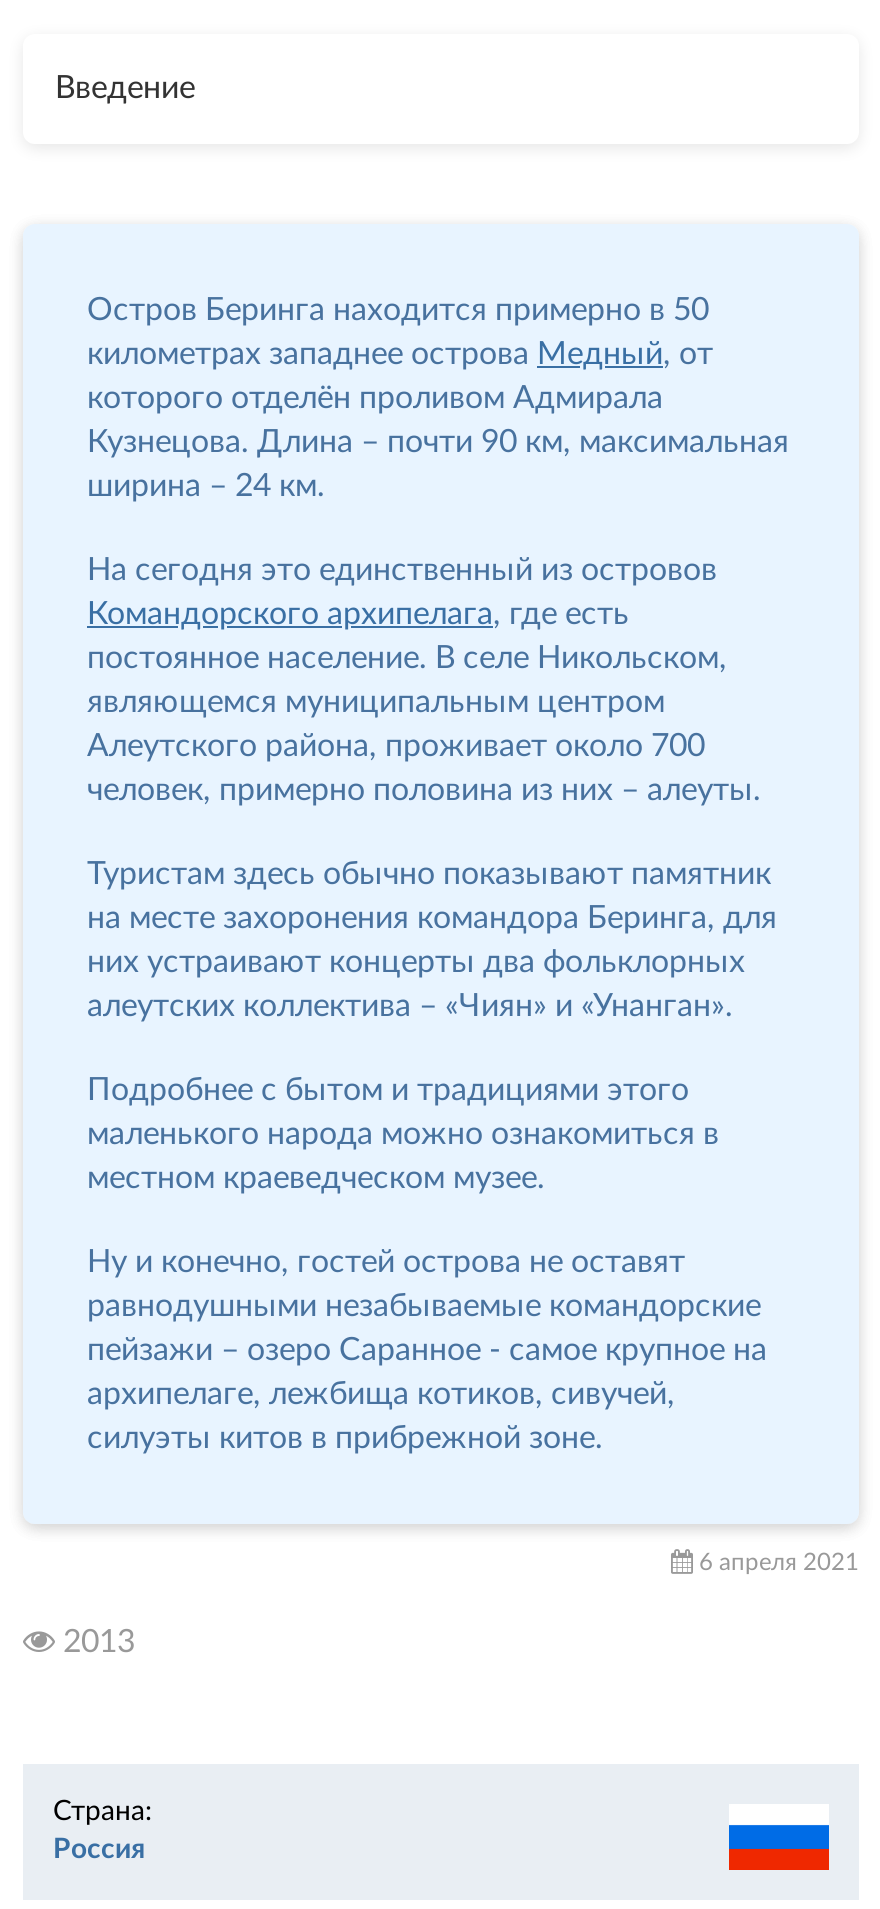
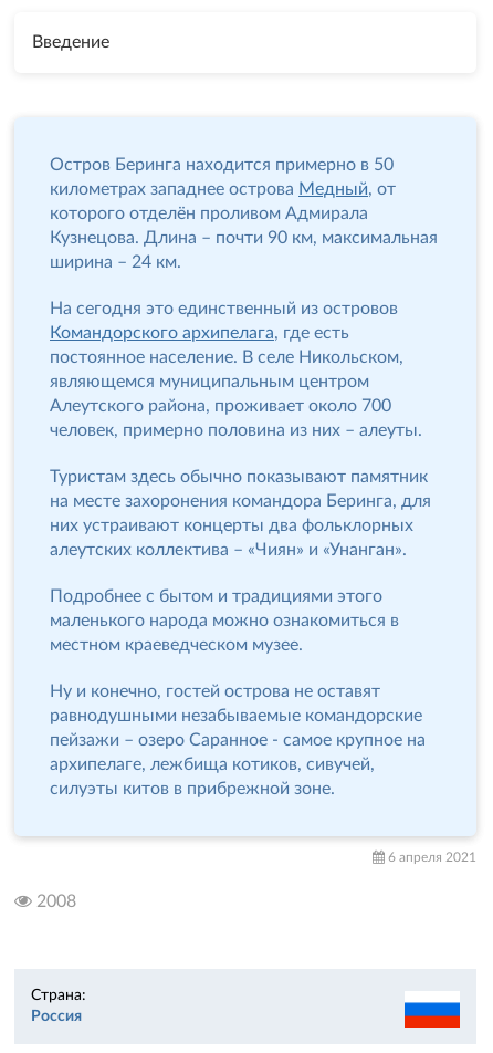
- 2013
+ 2008
